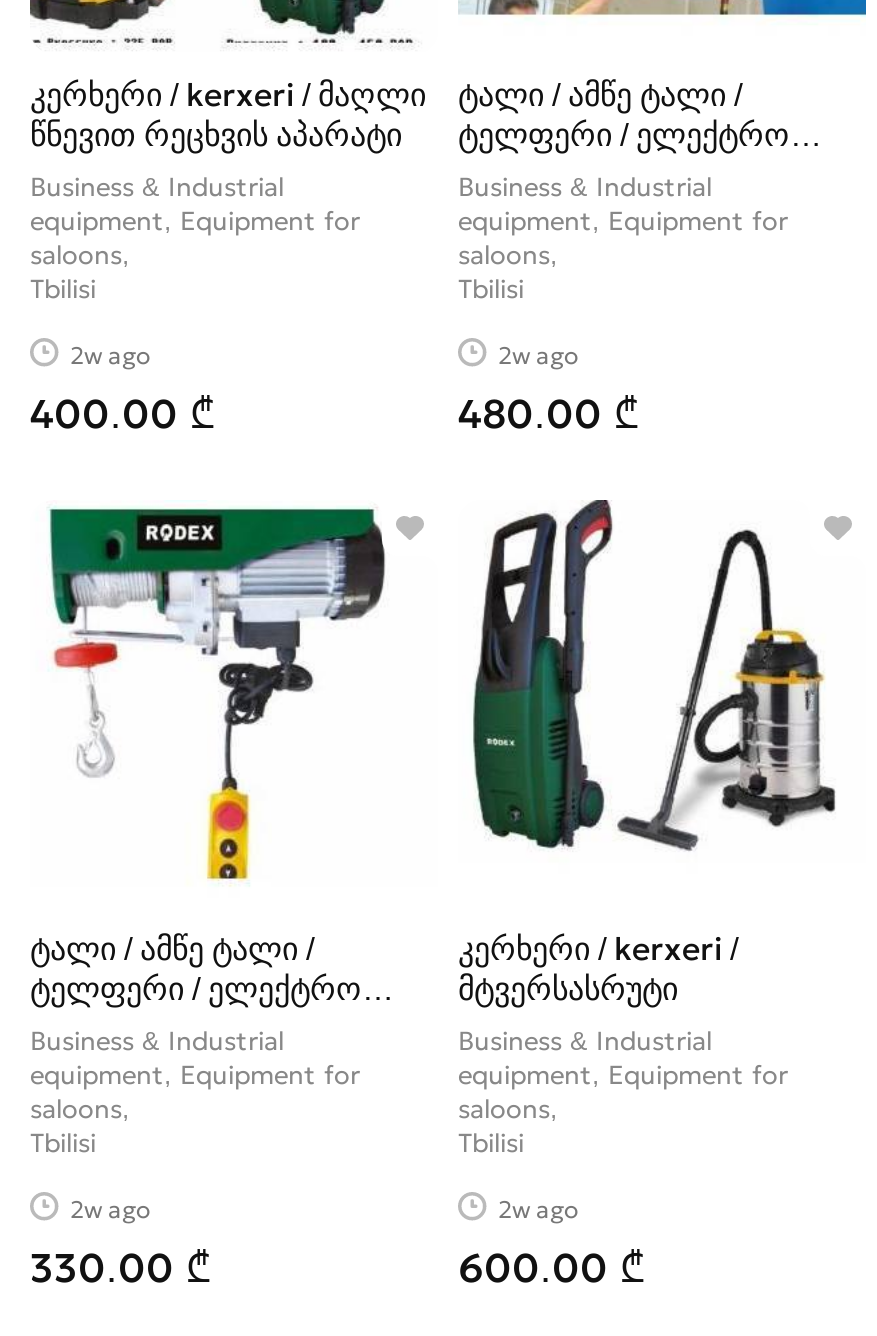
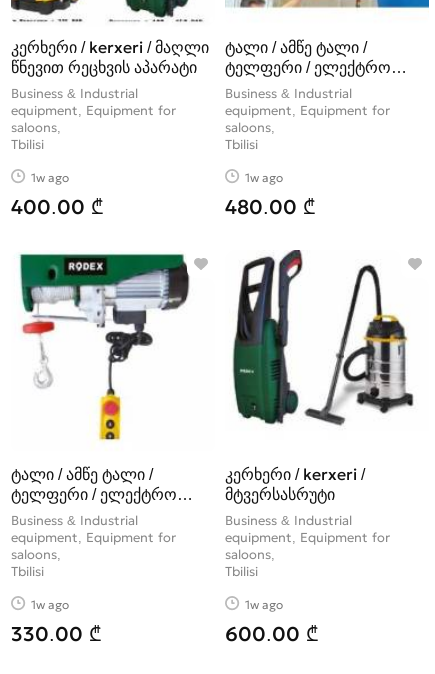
- 2w ago
+ 1w ago

- 2w ago
+ 1w ago

- 2w ago
+ 1w ago

- 2w ago
+ 1w ago
